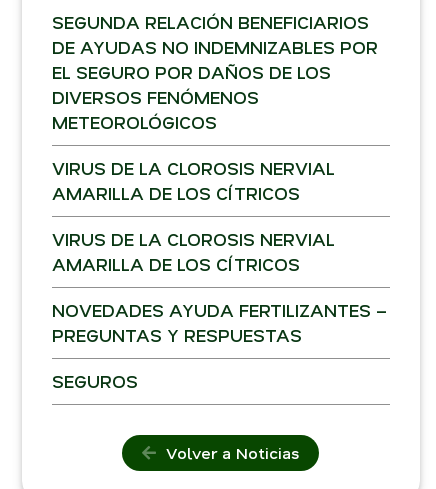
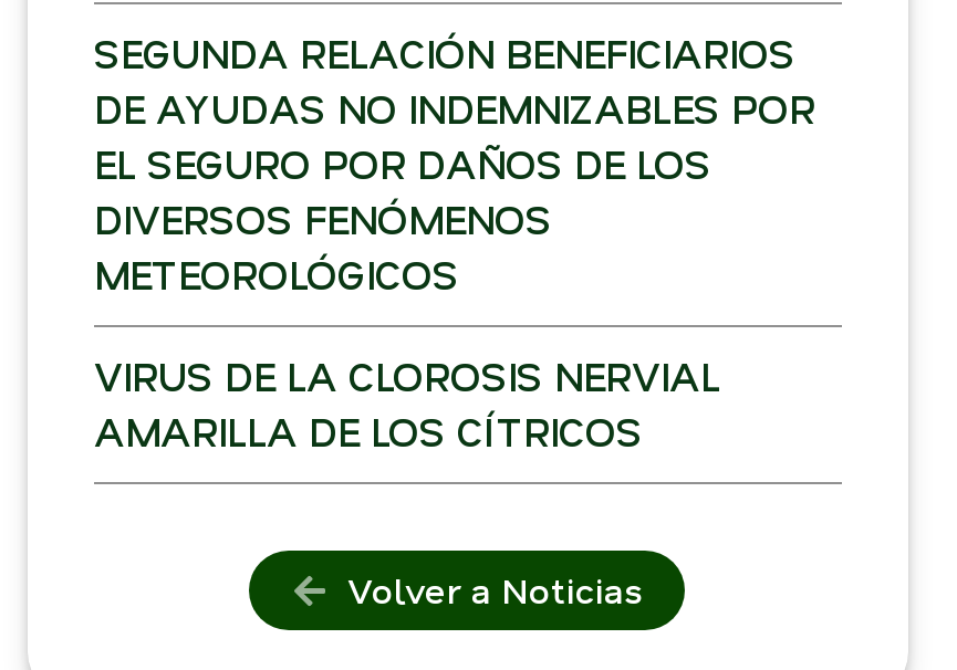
- VIRUS DE LA CLOROSIS NERVIAL
- AMARILLA DE LOS CÍTRICOS
- NOVEDADES AYUDA FERTILIZANTES –
- PREGUNTAS Y RESPUESTAS
- SEGUROS
